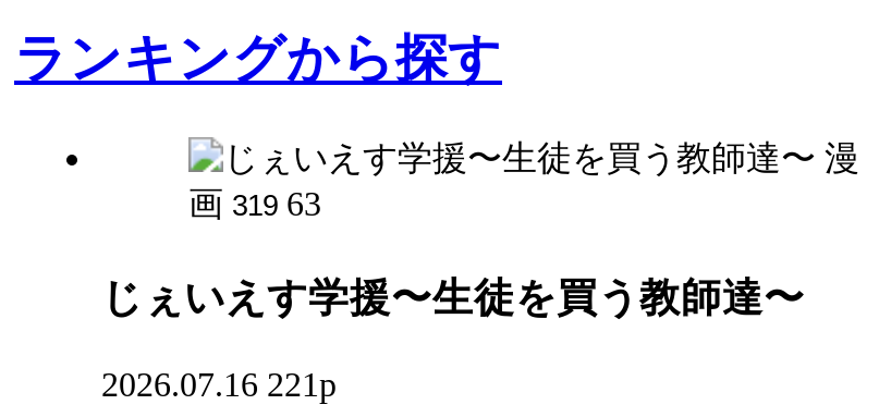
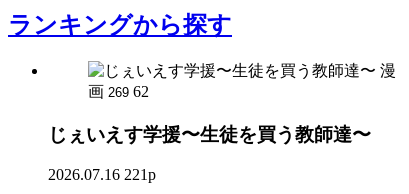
- 画 319 63
+ 画 269 62
